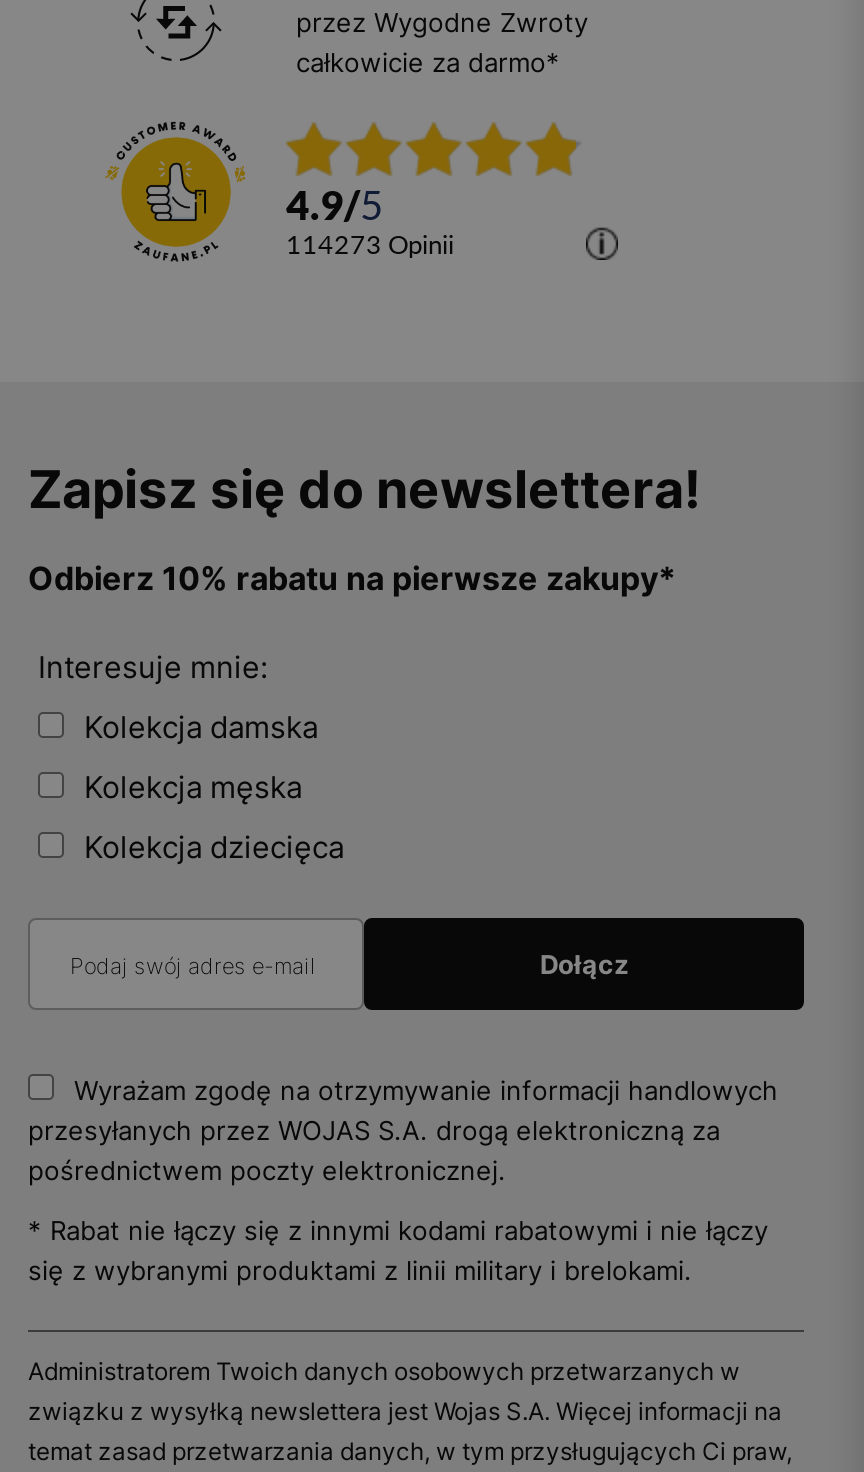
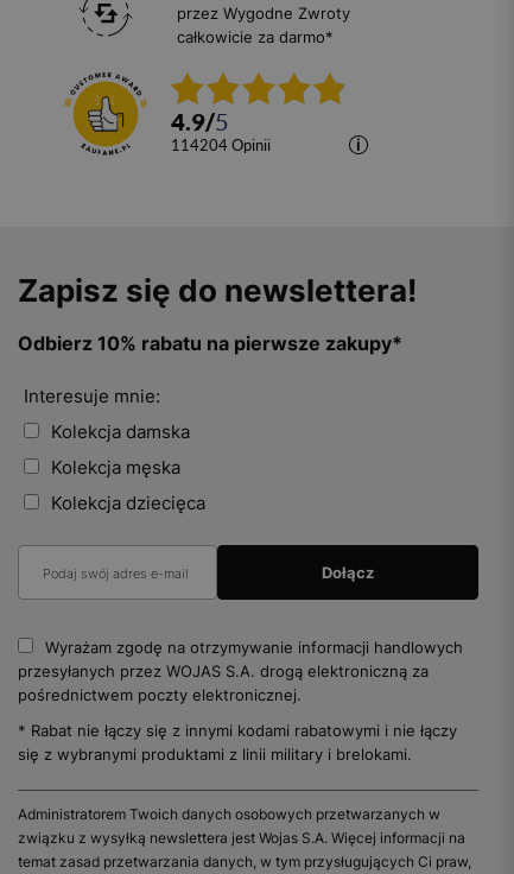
- 114273 opinii
+ 114204 opinii
